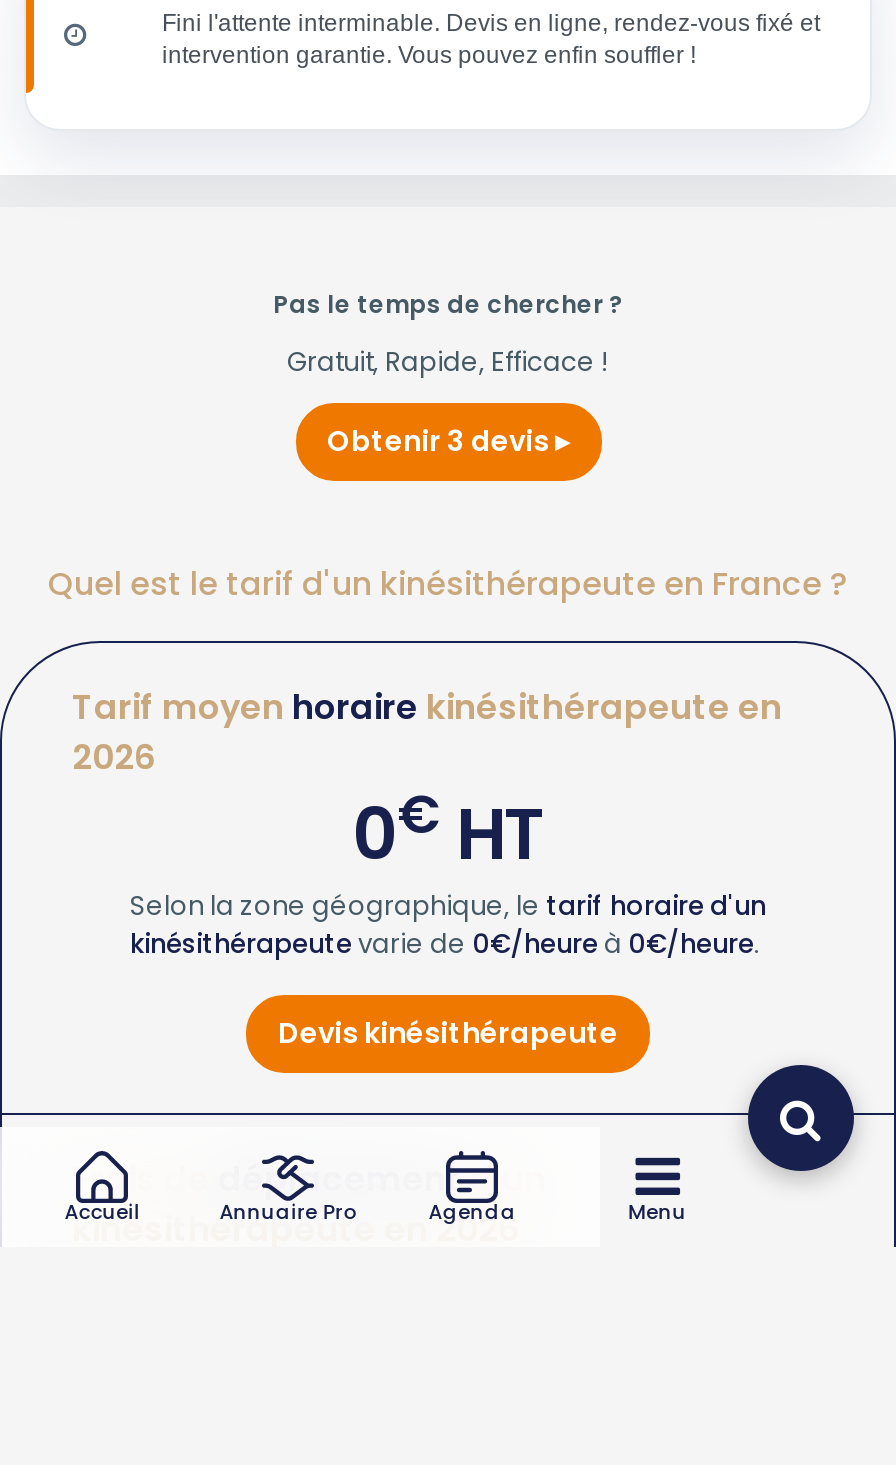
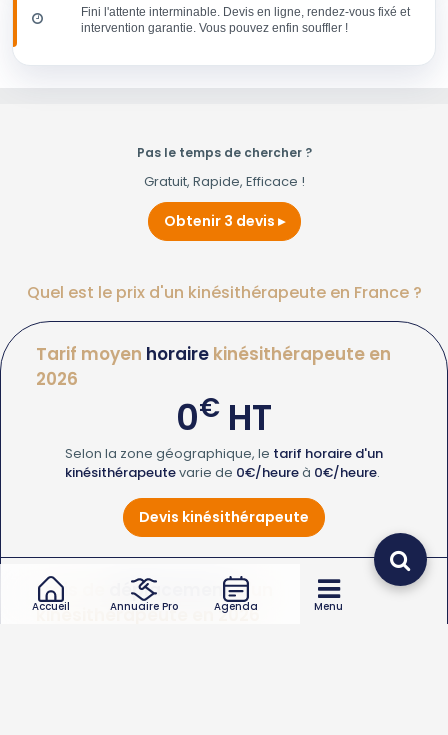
- Quel est le tarif d'un kinésithérapeute en France ?
+ Quel est le prix d'un kinésithérapeute en France ?
